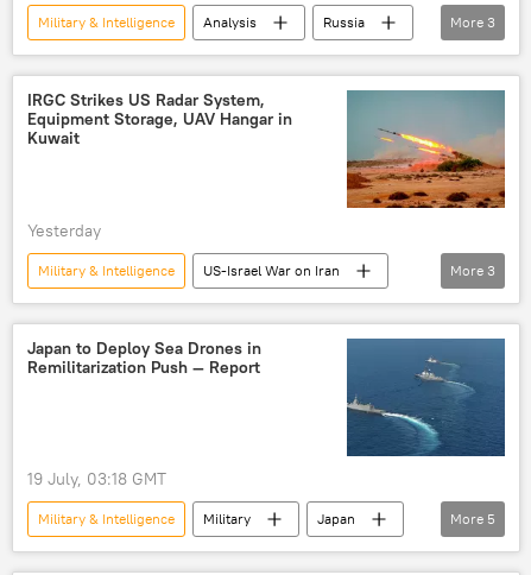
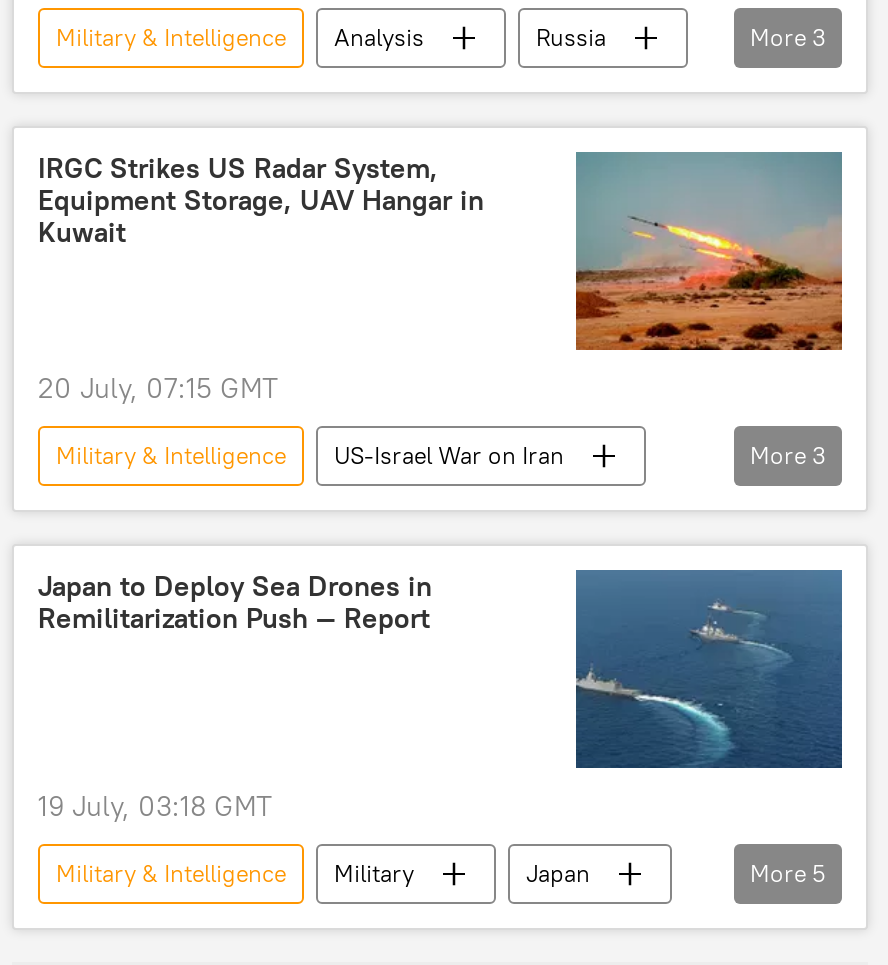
- Yesterday
+ 20 July, 07:15 GMT
